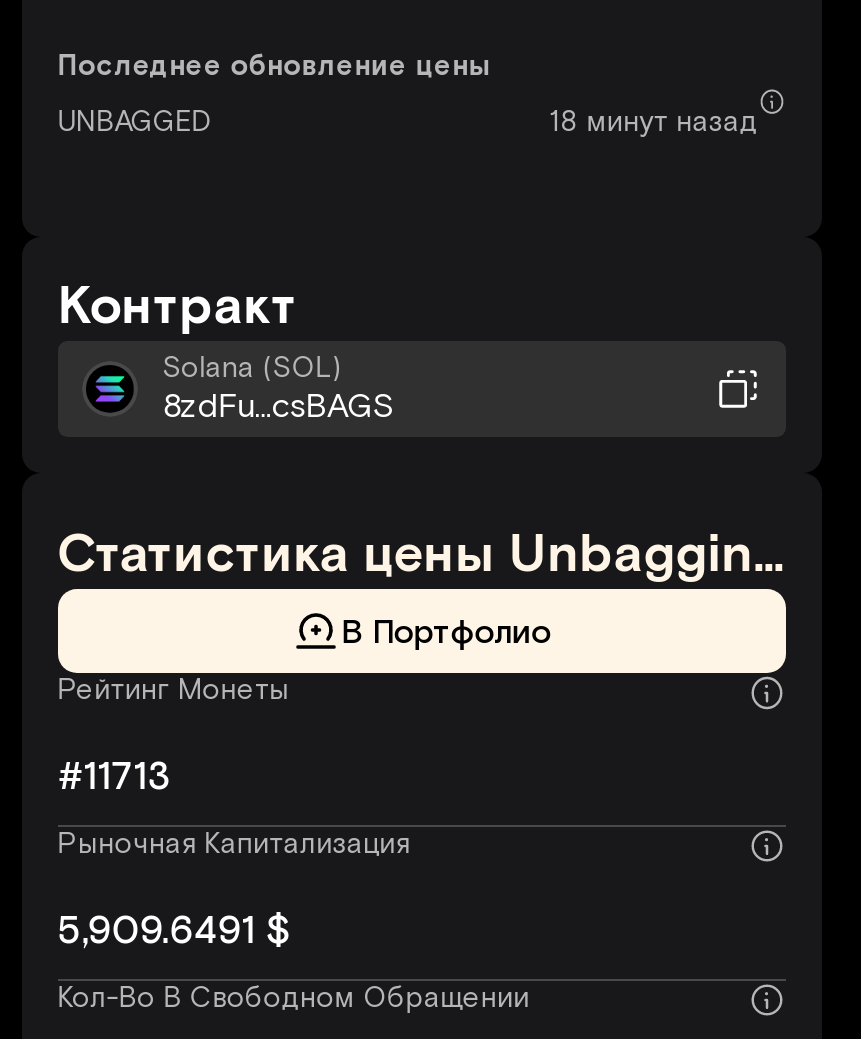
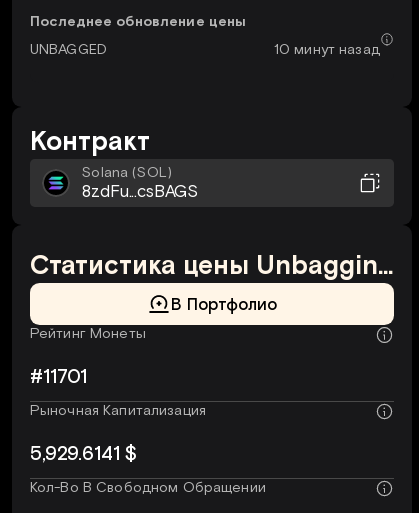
- 18 минут назад
+ 10 минут назад

- #11713
+ #11701

- 5,909.6491 $
+ 5,929.6141 $
